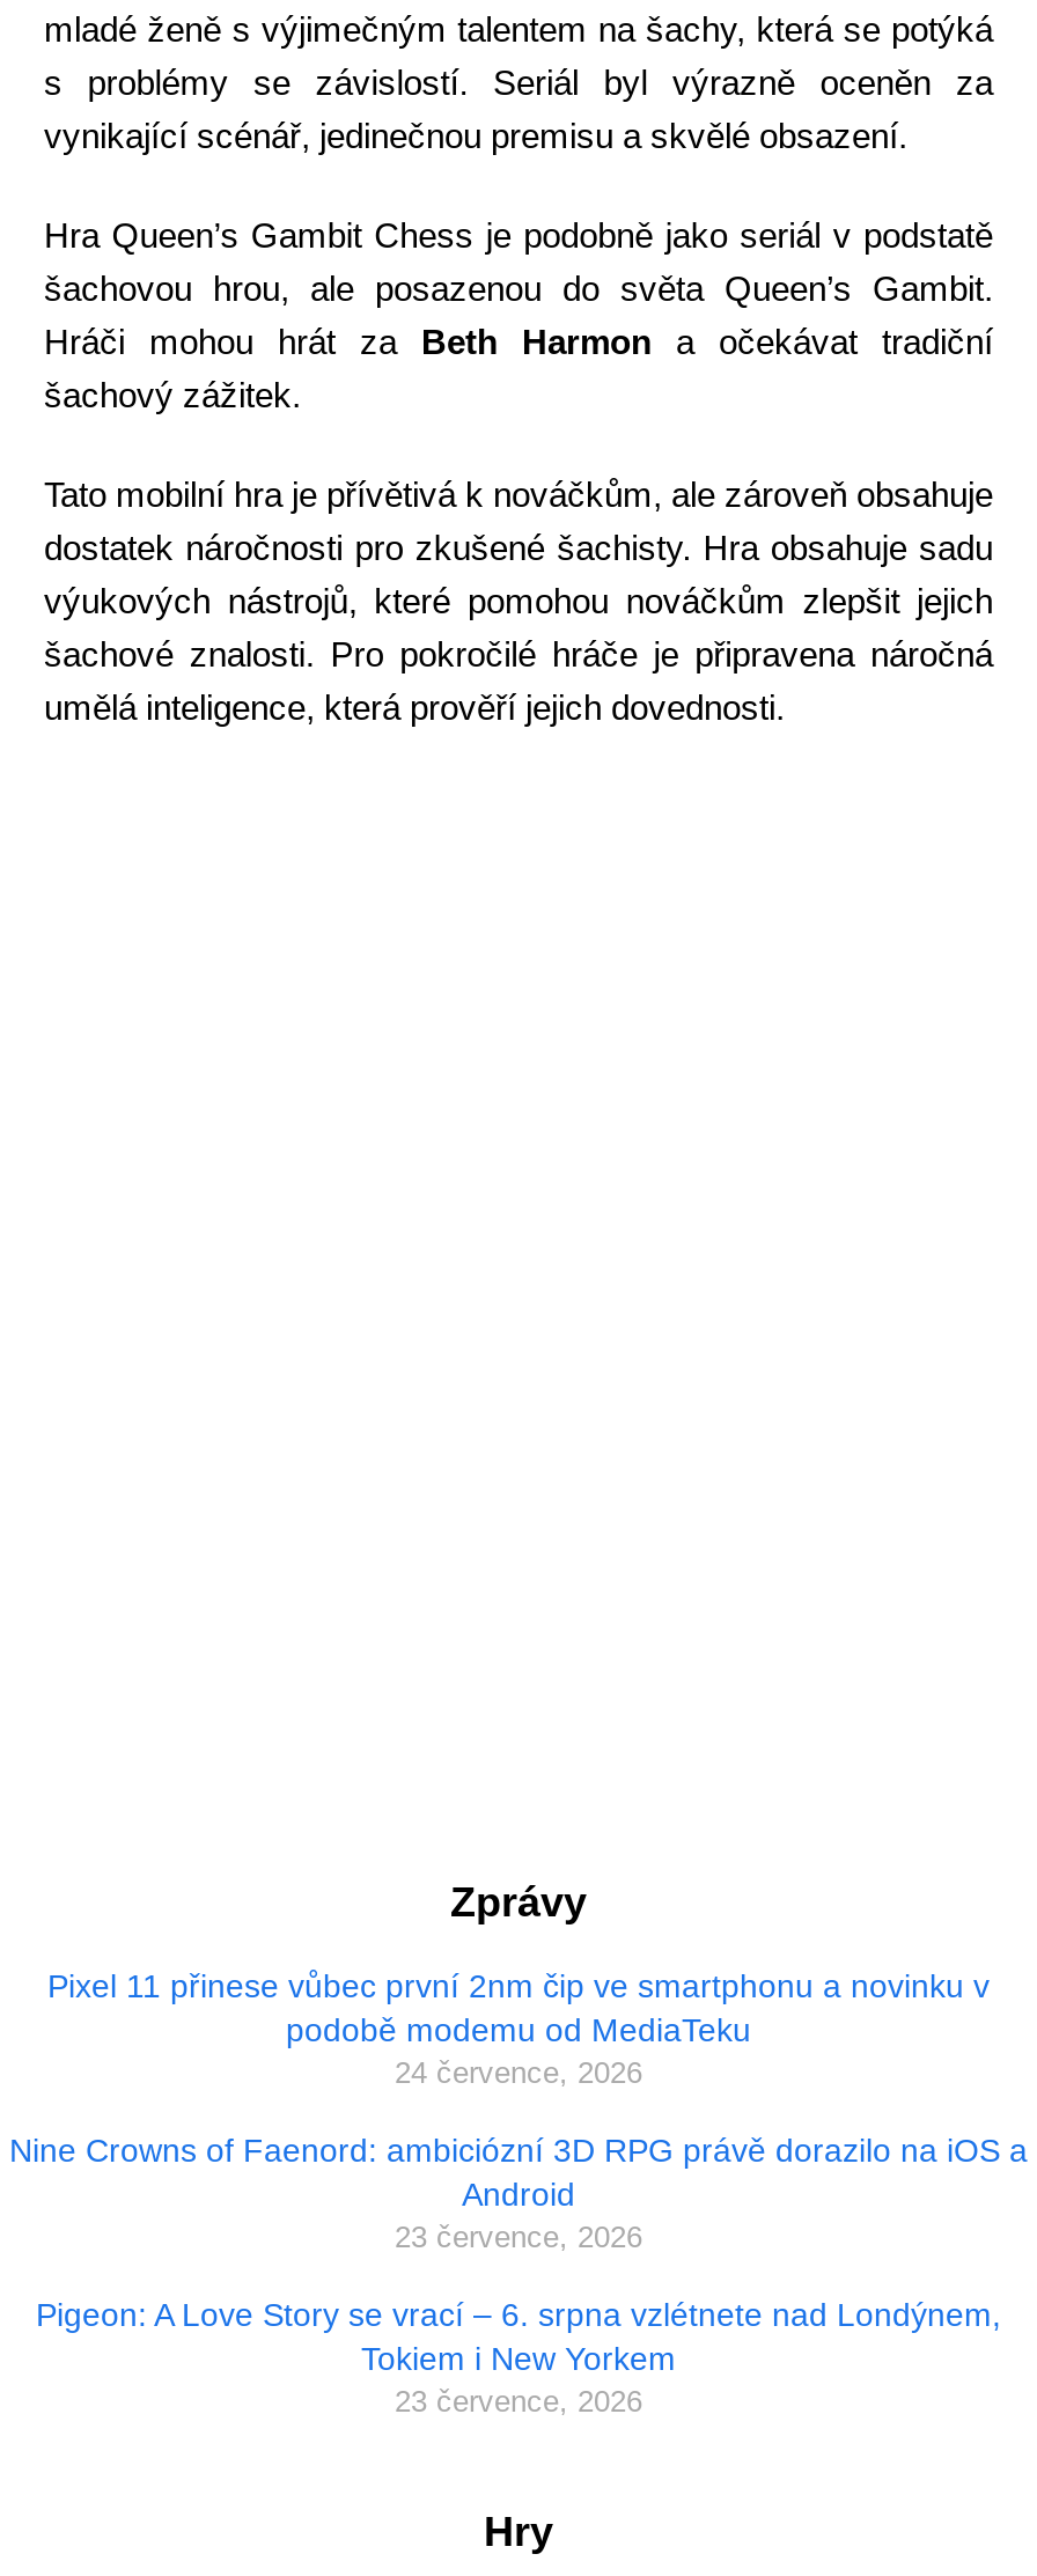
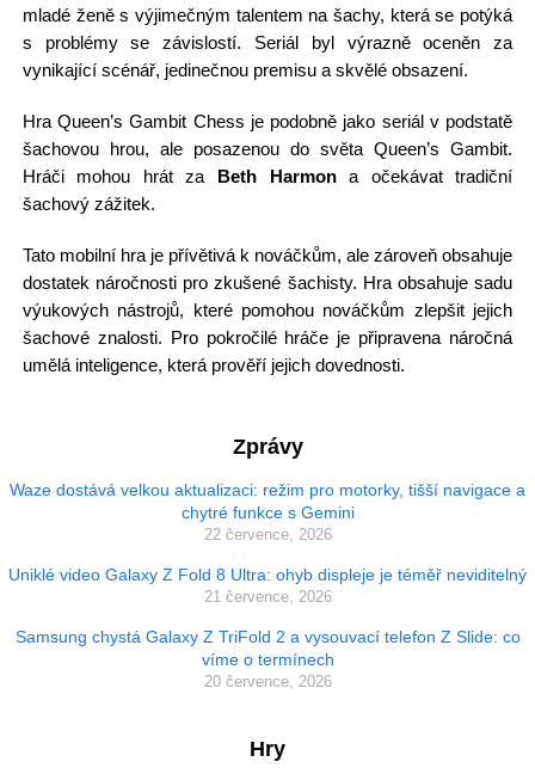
- Pixel 11 přinese vůbec první 2nm čip ve smartphonu a novinku v
- podobě modemu od MediaTeku
- 24 července, 2026
+ Waze dostává velkou aktualizaci: režim pro motorky, tišší navigace a
+ chytré funkce s Gemini
+ 22 července, 2026

- Nine Crowns of Faenord: ambiciózní 3D RPG právě dorazilo na iOS a
- Android
- 23 července, 2026
+ Uniklé video Galaxy Z Fold 8 Ultra: ohyb displeje je téměř neviditelný
+ 21 července, 2026

- Pigeon: A Love Story se vrací – 6. srpna vzlétnete nad Londýnem,
- Tokiem i New Yorkem
- 23 července, 2026
+ Samsung chystá Galaxy Z TriFold 2 a vysouvací telefon Z Slide: co
+ víme o termínech
+ 20 července, 2026
